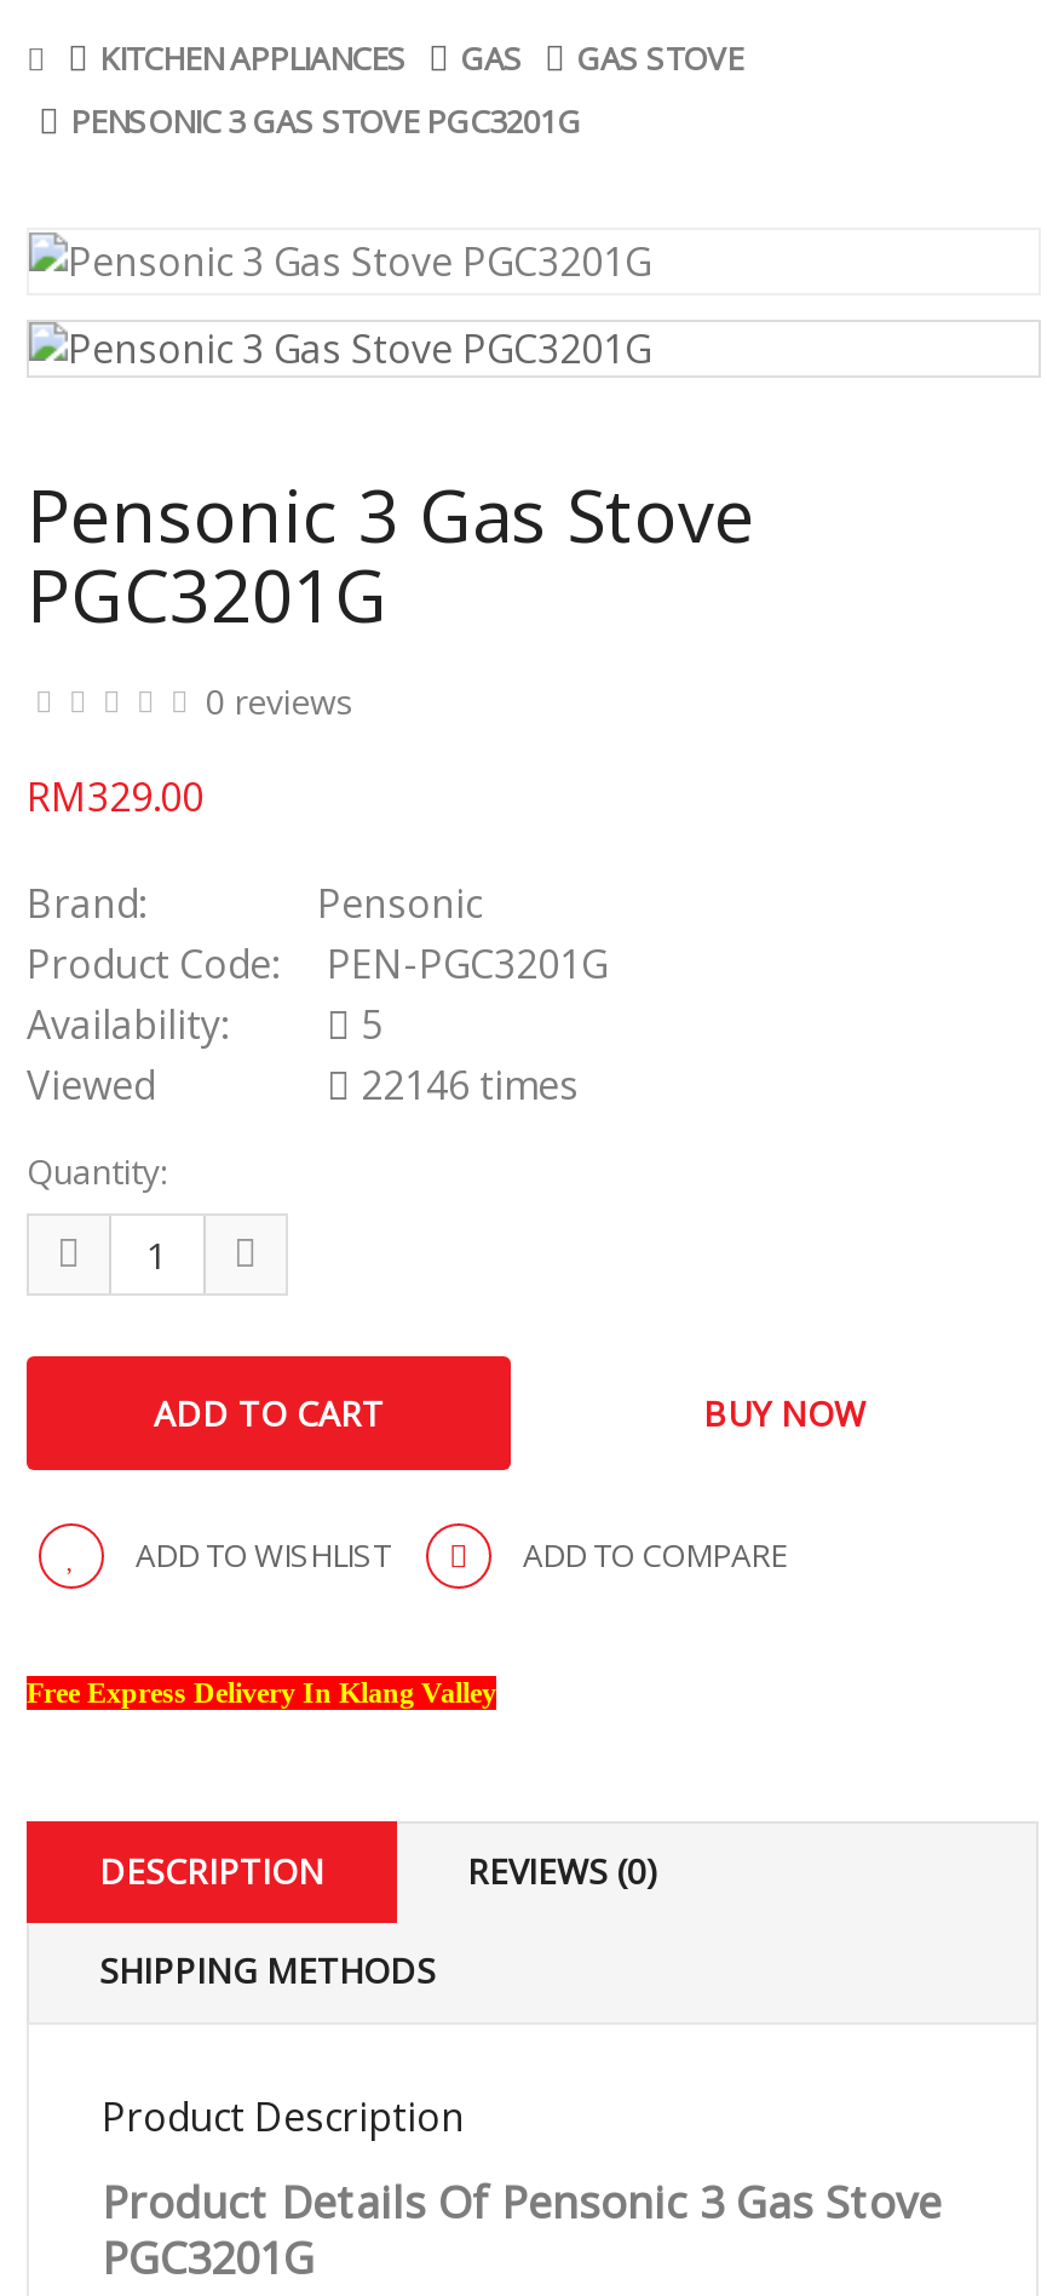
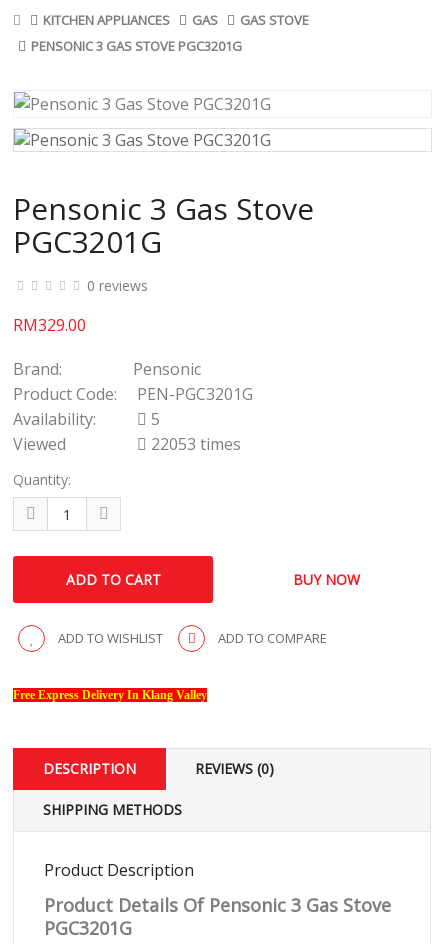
- 22146 times
+ 22053 times
